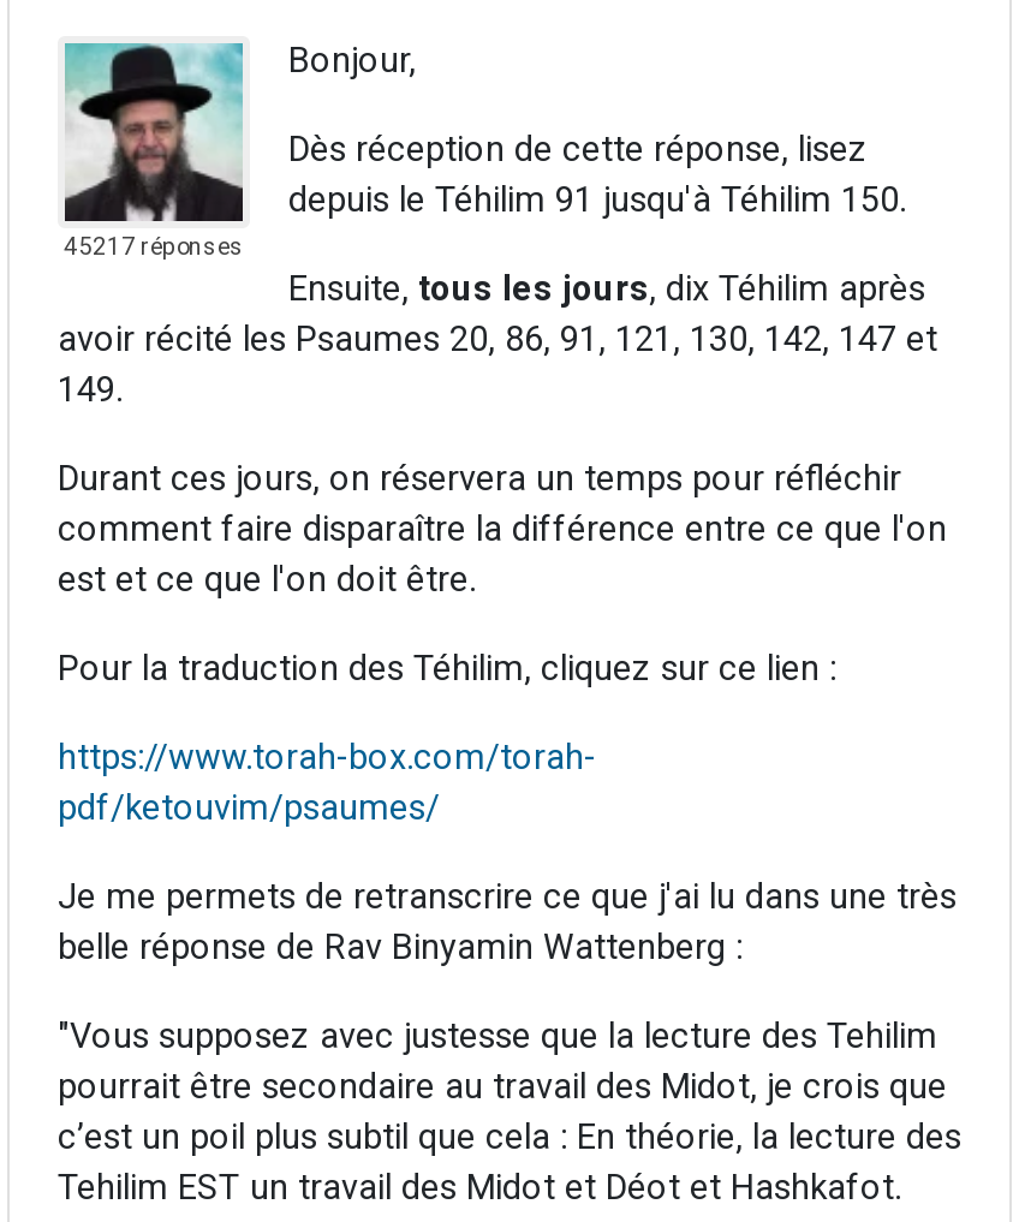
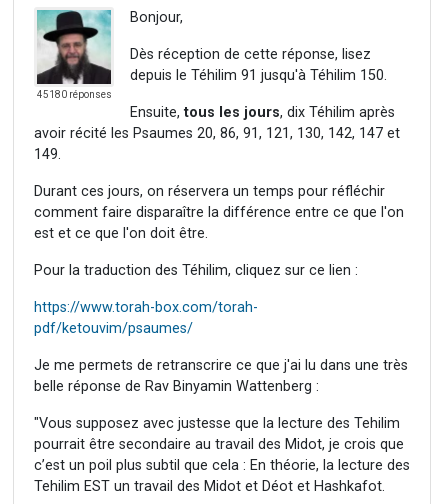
- 45217 réponses
+ 45180 réponses
